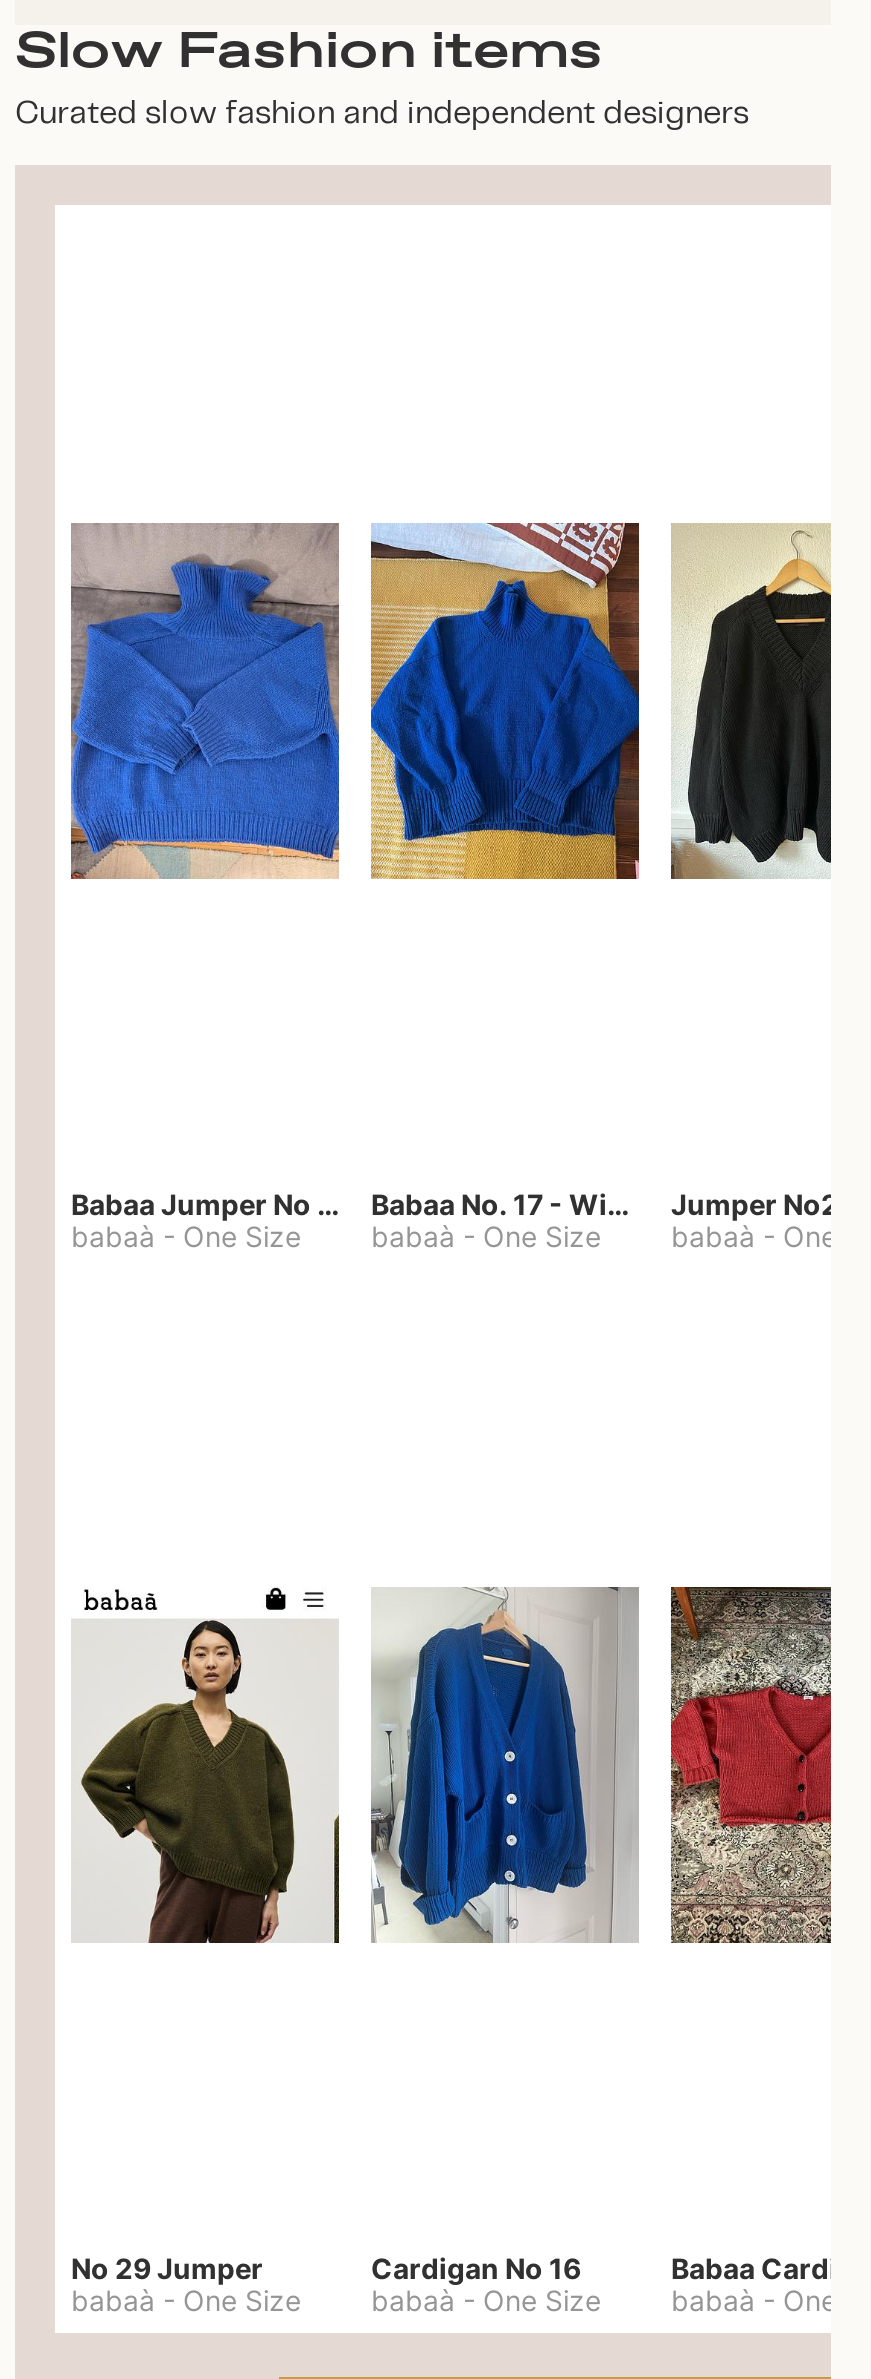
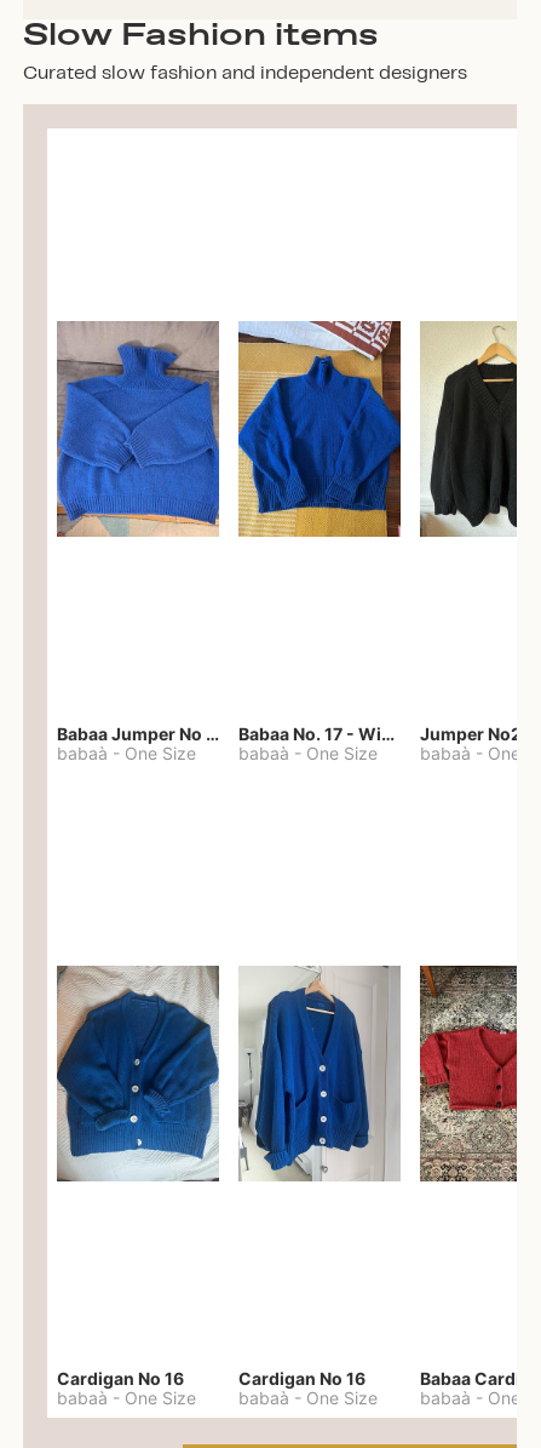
- [image]
+ [image]

- No 29 Jumper
+ Cardigan No 16
